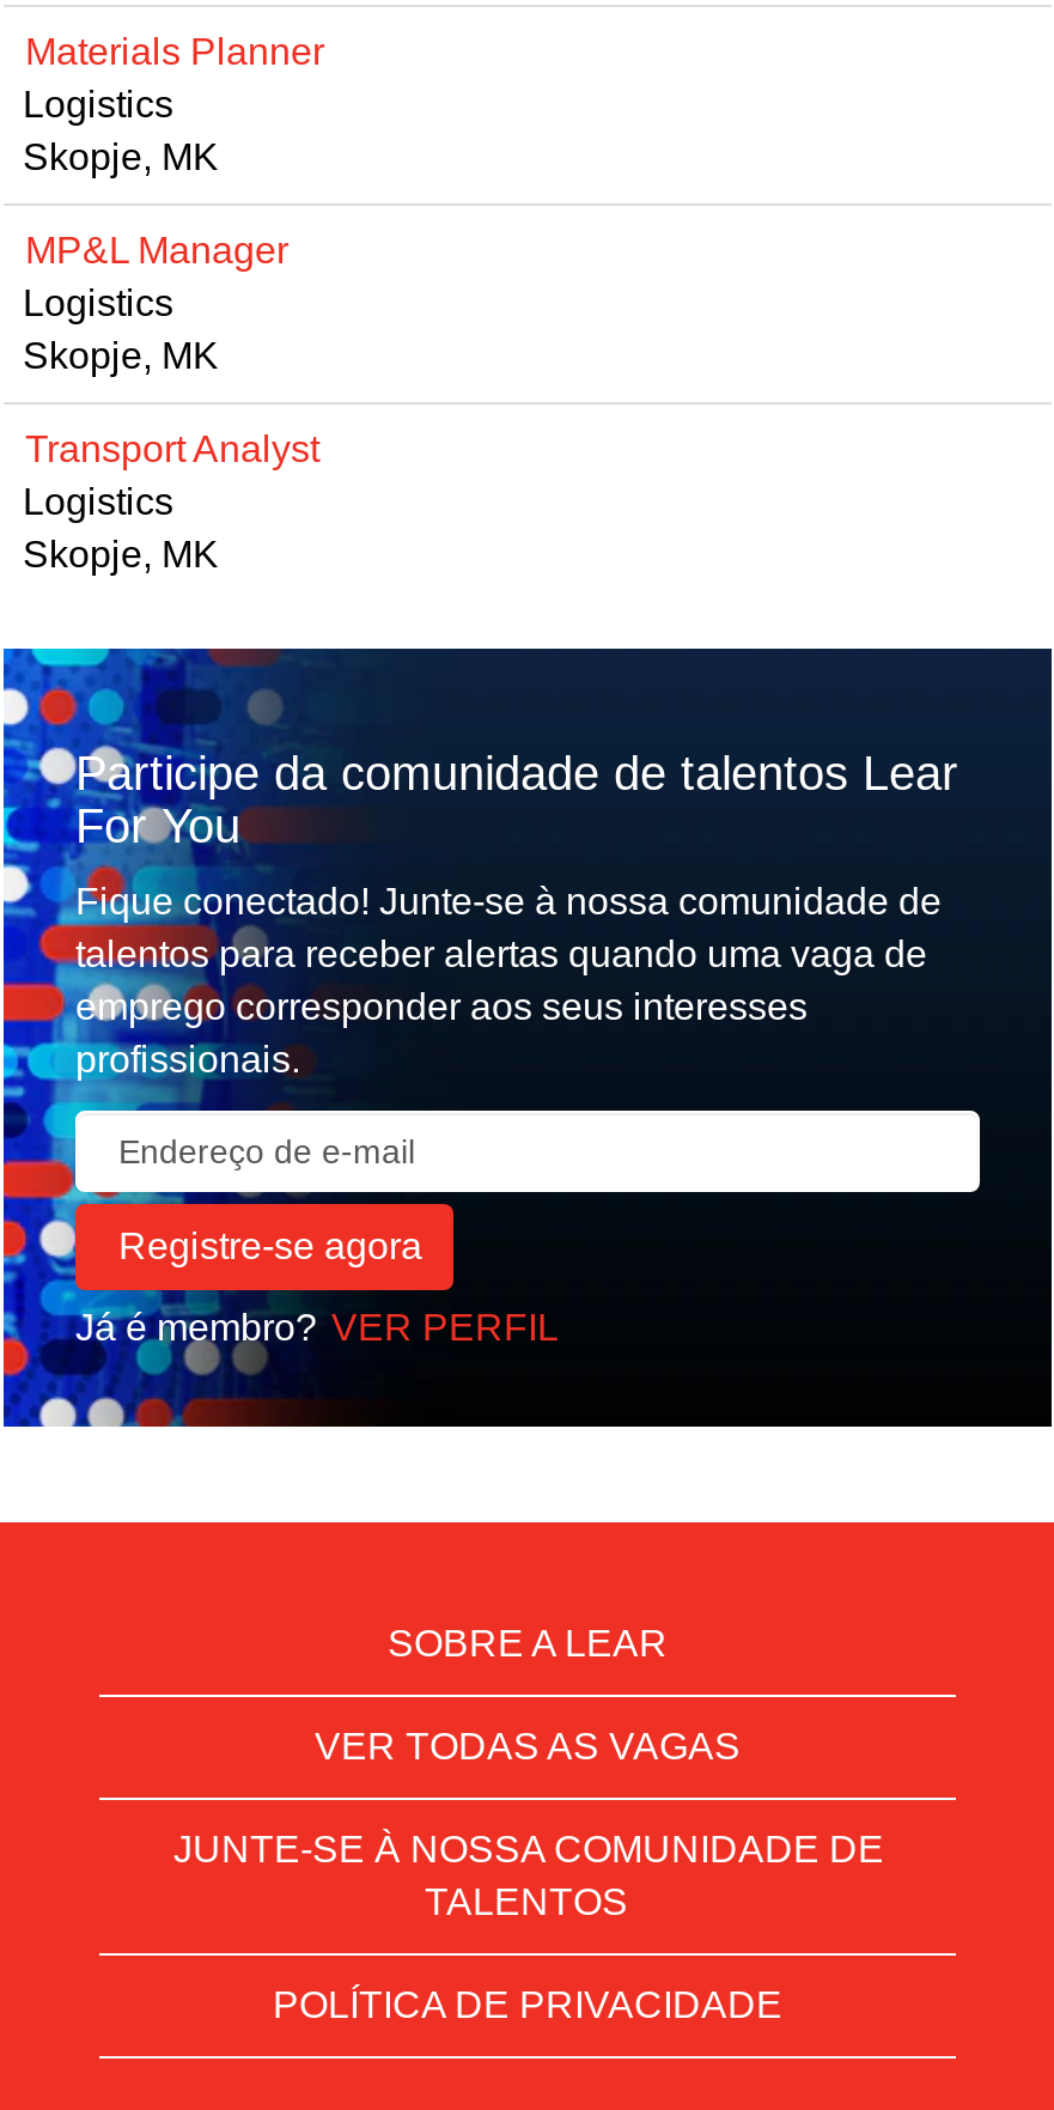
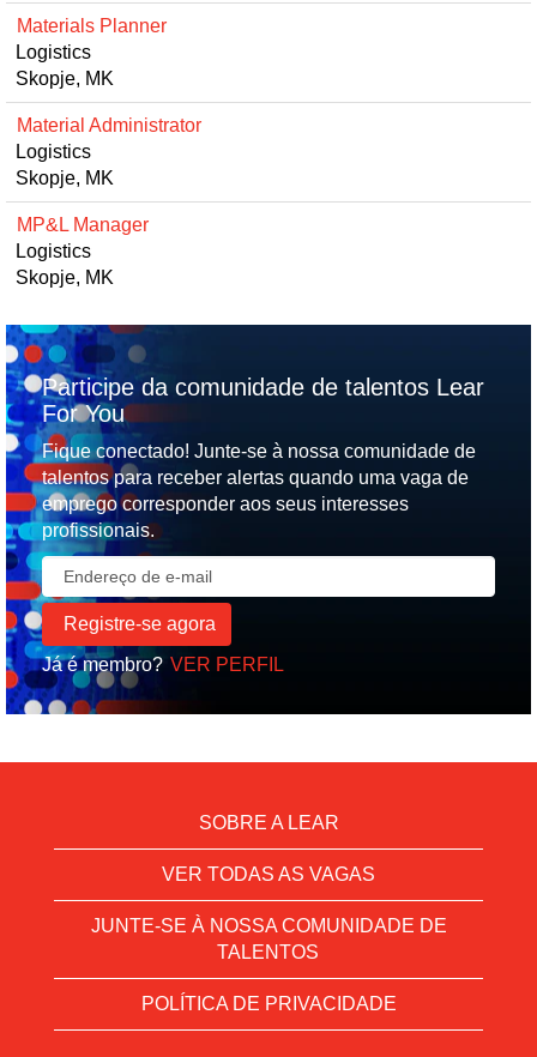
+ Material Administrator

moved down: MP&L Manager

- Transport Analyst
